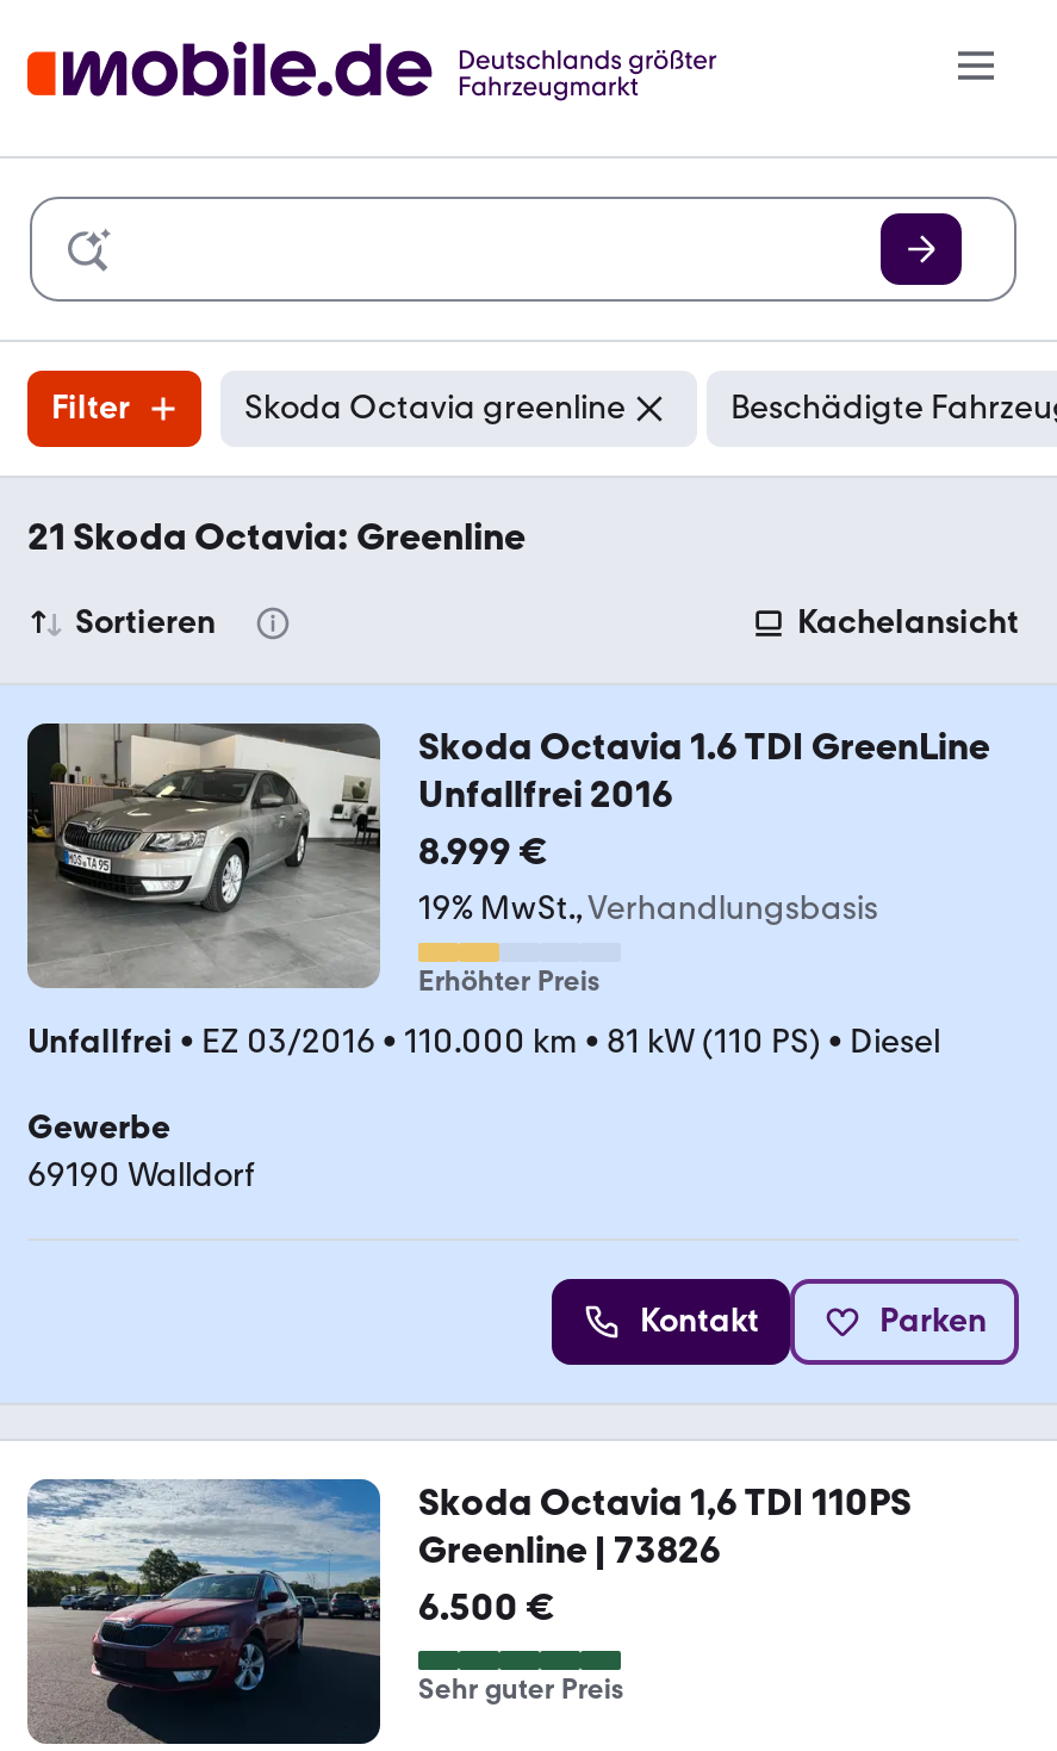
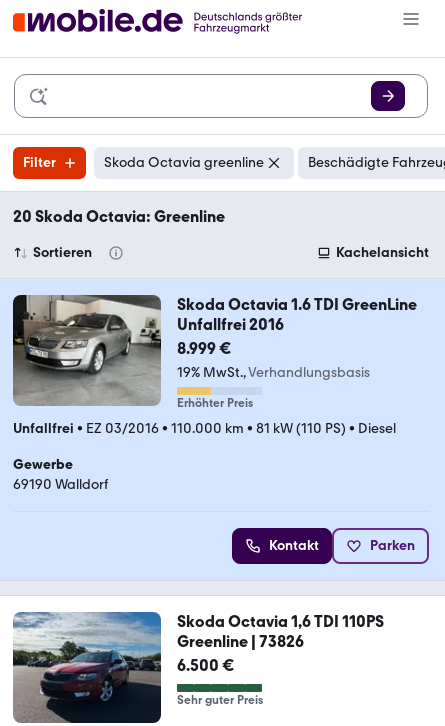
- 21 Skoda Octavia: Greenline
+ 20 Skoda Octavia: Greenline
